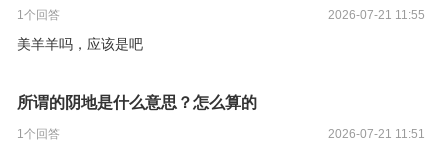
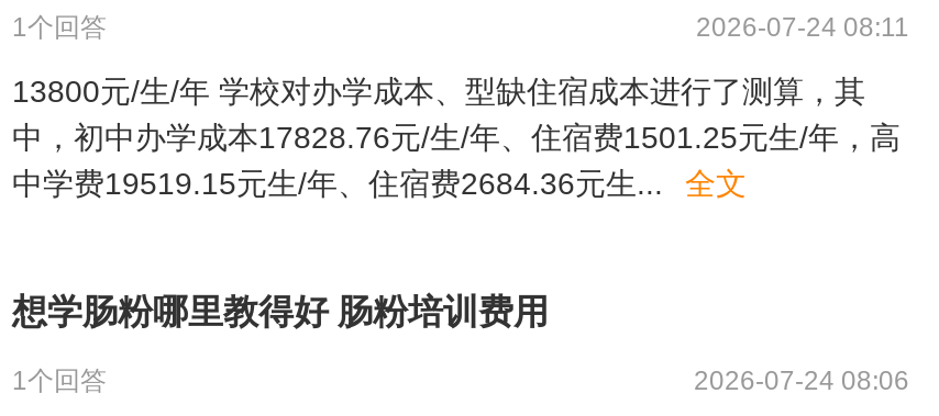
- 2026-07-21 11:55
+ 2026-07-24 08:11

- 美羊羊吗，应该是吧
+ 13800元/生/年 学校对办学成本、型缺住宿成本进行了测算，其
+ 中，初中办学成本17828.76元/生/年、住宿费1501.25元生/年，高
+ 中学费19519.15元生/年、住宿费2684.36元生...
+ 全文

- 所谓的阴地是什么意思？怎么算的
+ 想学肠粉哪里教得好 肠粉培训费用

- 2026-07-21 11:51
+ 2026-07-24 08:06
